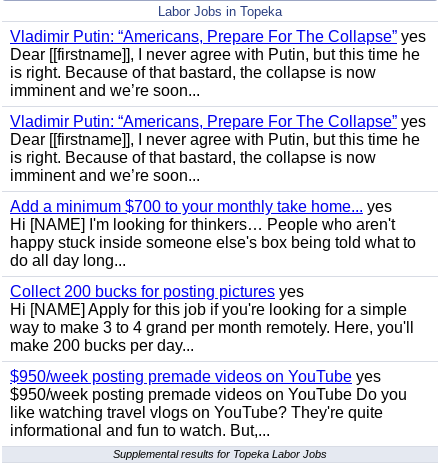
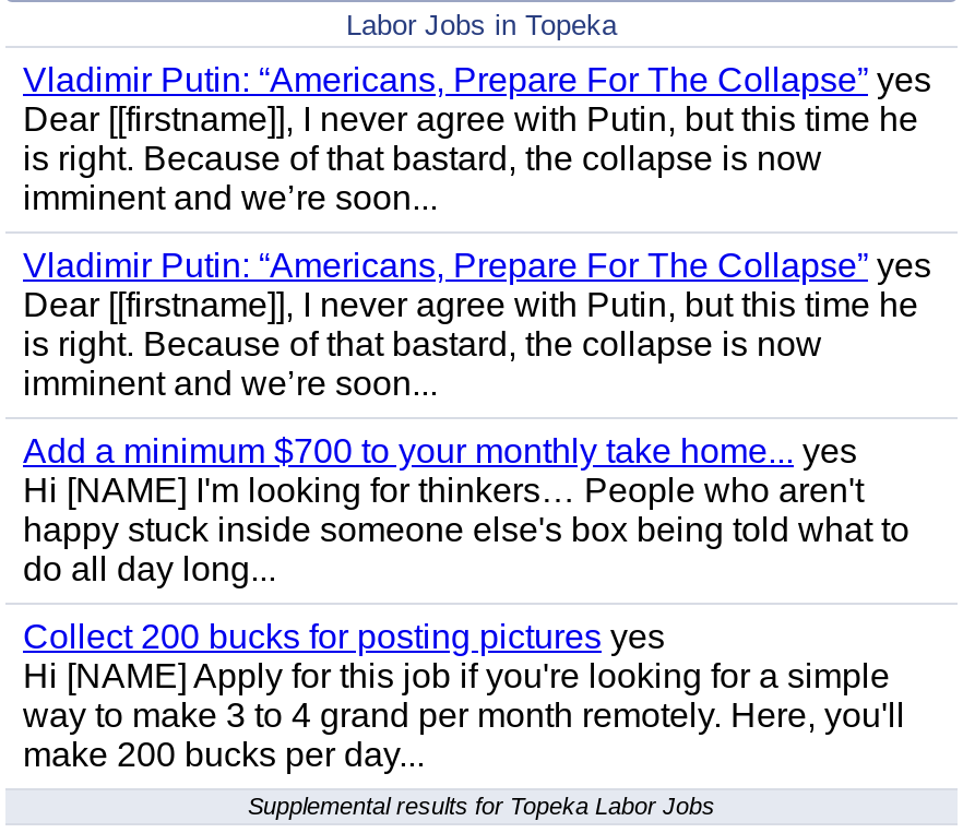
- $950/week posting premade videos on YouTube yes
- $950/week posting premade videos on YouTube Do you
- like watching travel vlogs on YouTube? They're quite
- informational and fun to watch. But,...
